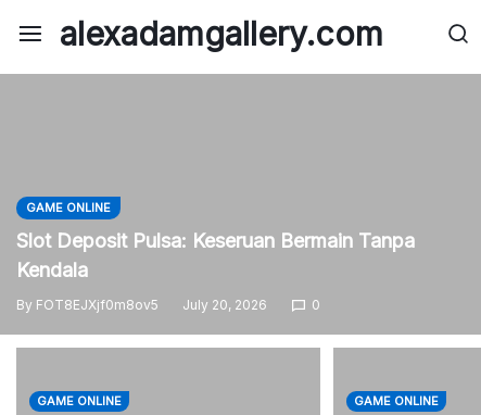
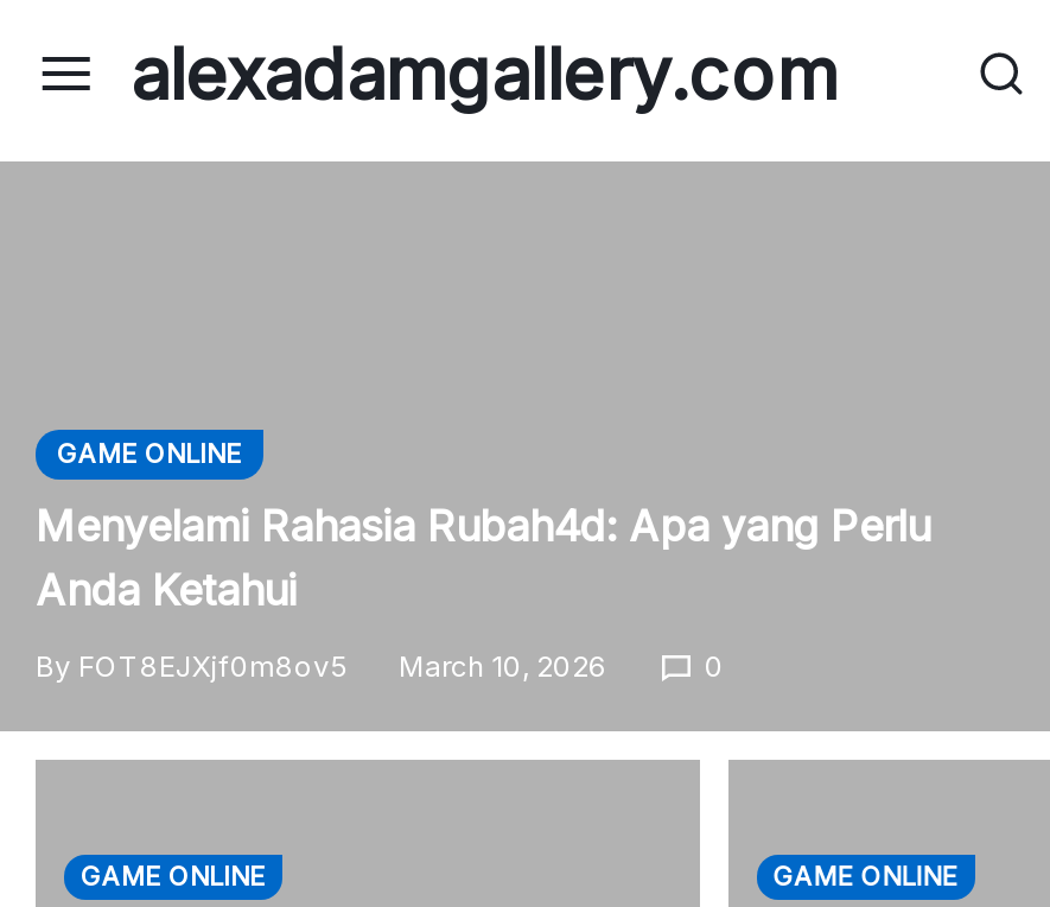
- Slot Deposit Pulsa: Keseruan Bermain Tanpa
- Kendala
+ Menyelami Rahasia Rubah4d: Apa yang Perlu
+ Anda Ketahui

- By FOT8EJXjf0m8ov5 July 20, 2026
+ By FOT8EJXjf0m8ov5 March 10, 2026
